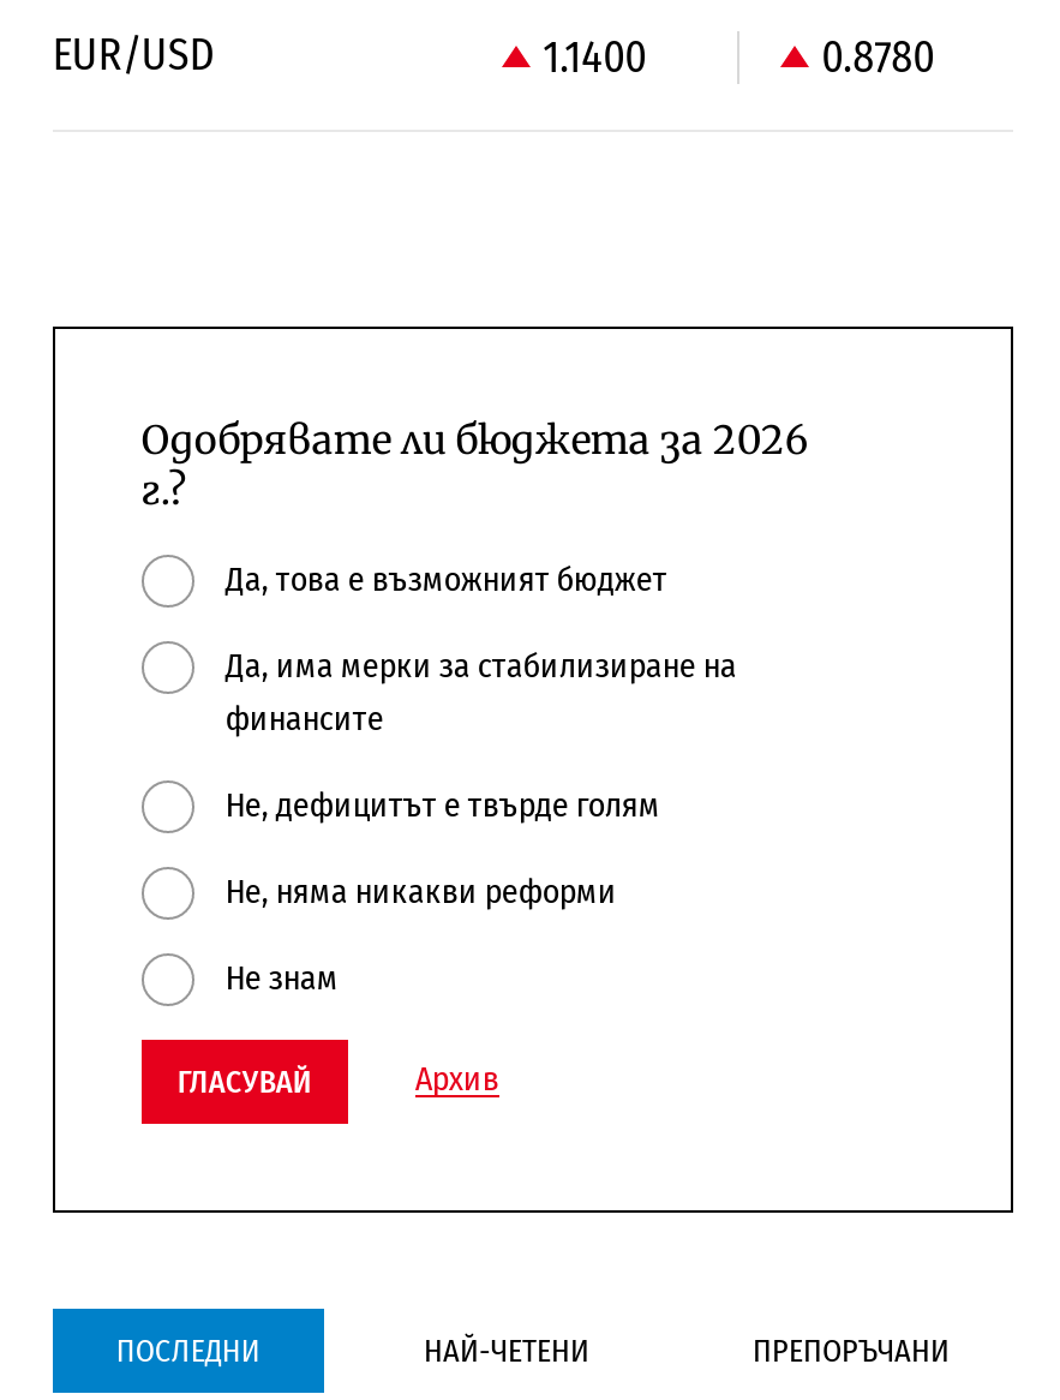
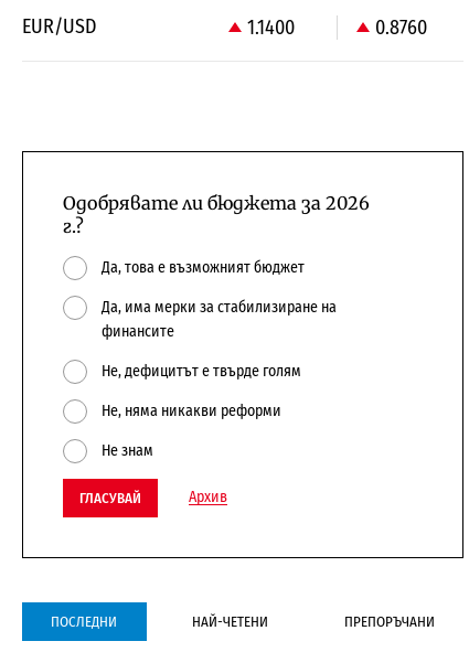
- 0.8780
+ 0.8760
